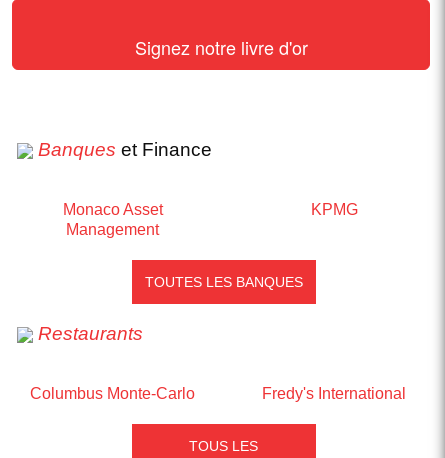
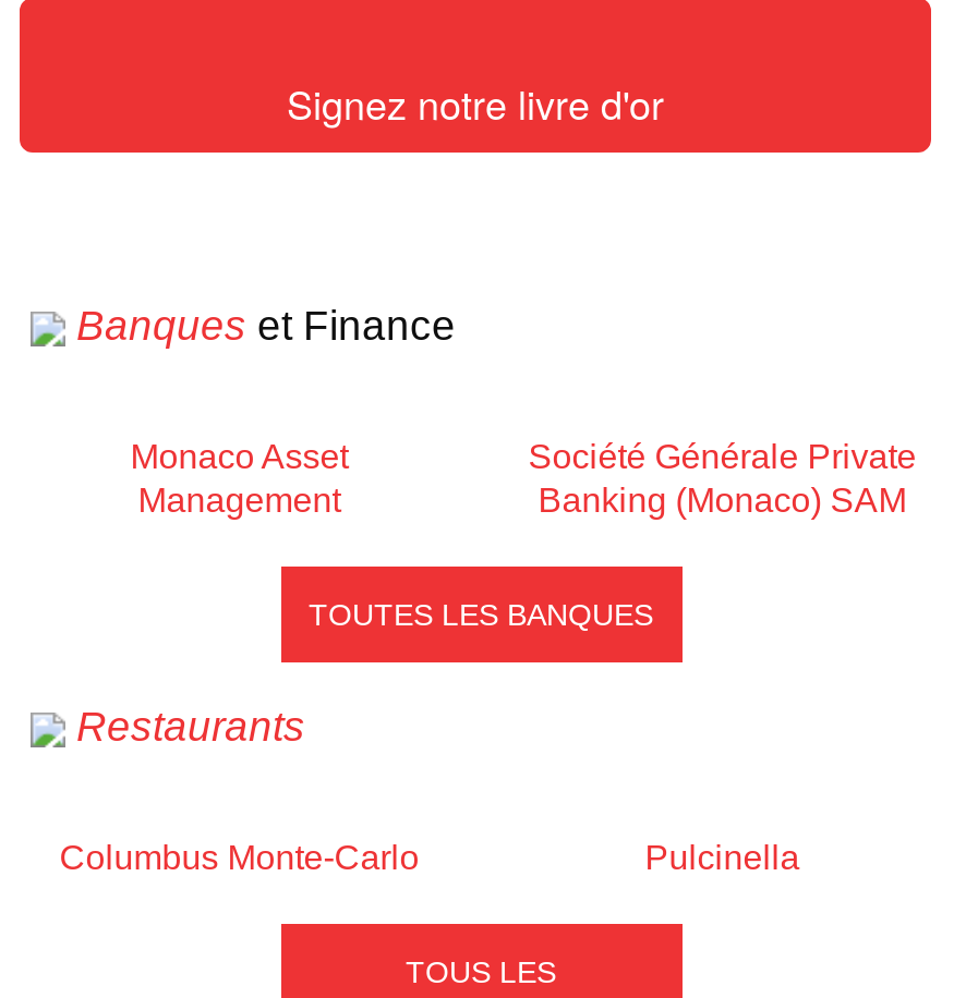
- KPMG
+ Société Générale Private
+ Banking (Monaco) SAM

- Fredy's International
+ Pulcinella
